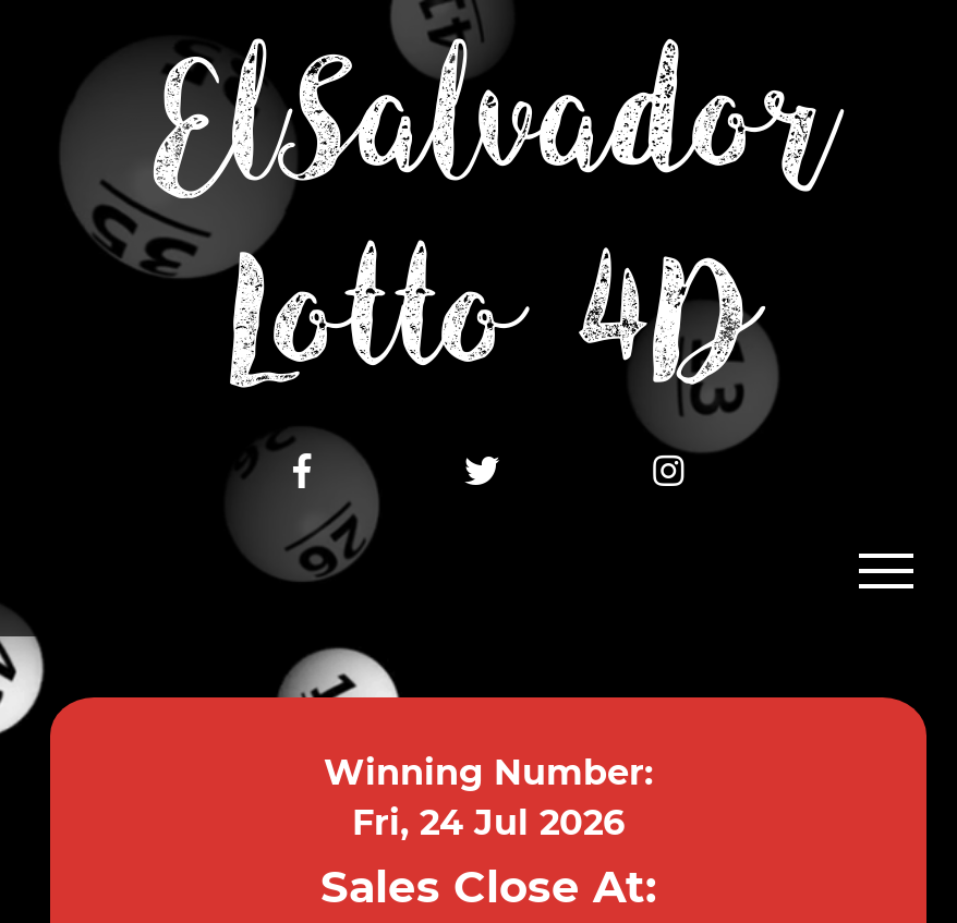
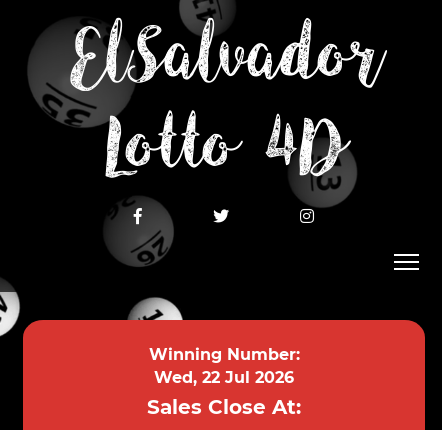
- Fri, 24 Jul 2026
+ Wed, 22 Jul 2026
